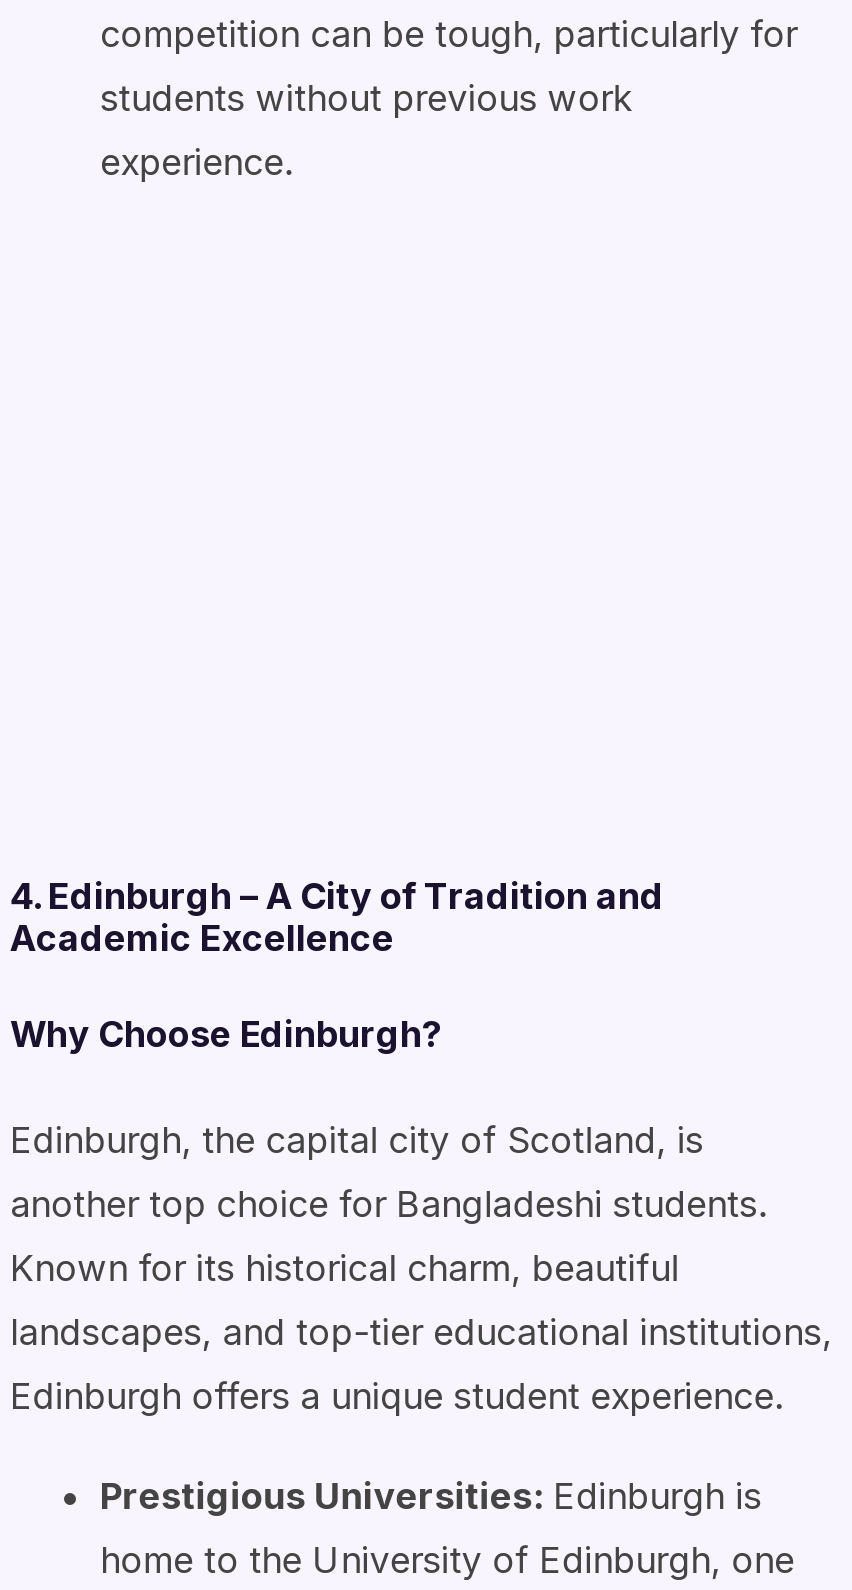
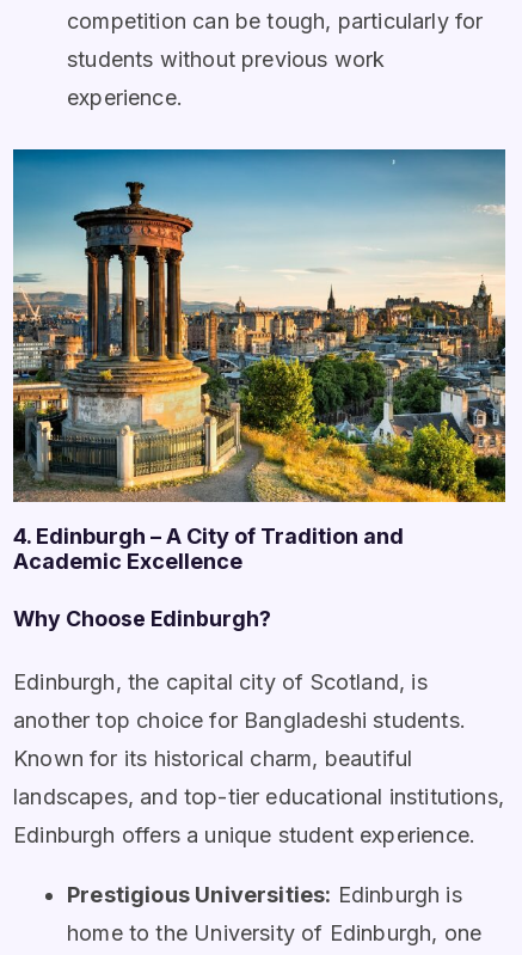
+ [image]
